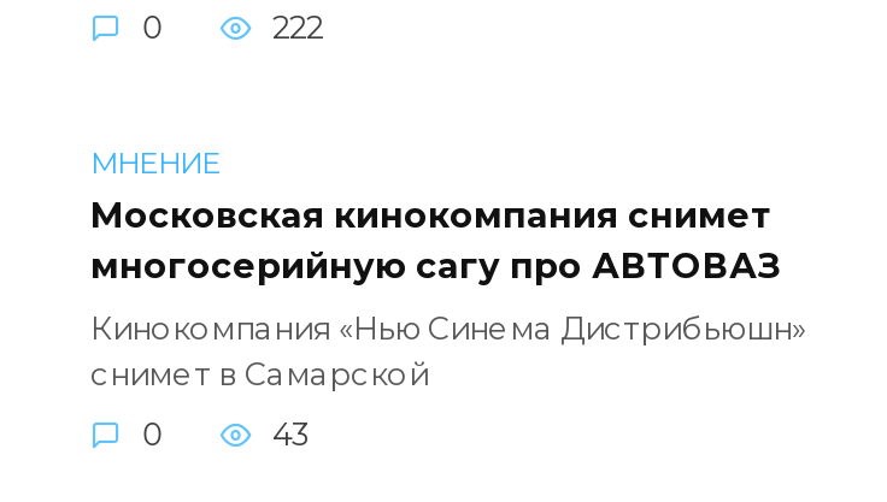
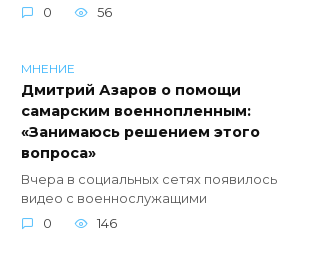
- 222
+ 56

- Московская кинокомпания снимет
- многосерийную сагу про АВТОВАЗ
+ Дмитрий Азаров о помощи
+ самарским военнопленным:
+ «Занимаюсь решением этого
+ вопроса»

- Кинокомпания «Нью Синема Дистрибьюшн»
- снимет в Самарской
+ Вчера в социальных сетях появилось
+ видео с военнослужащими

- 43
+ 146
